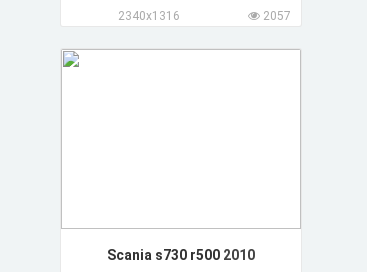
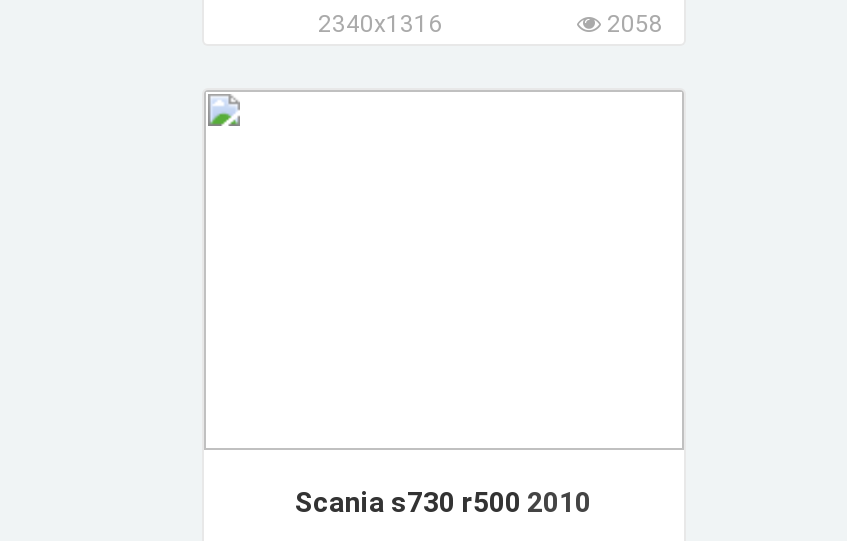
- 2057
+ 2058
